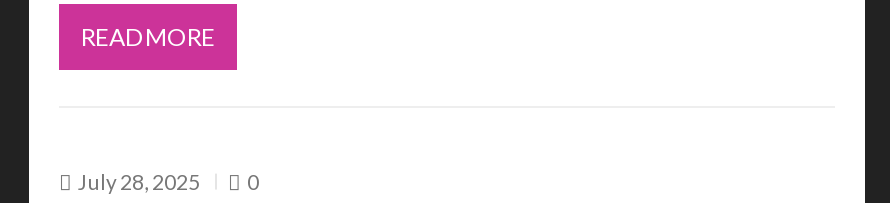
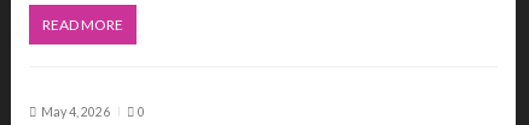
- July 28, 2025 0
+ May 4, 2026 0
